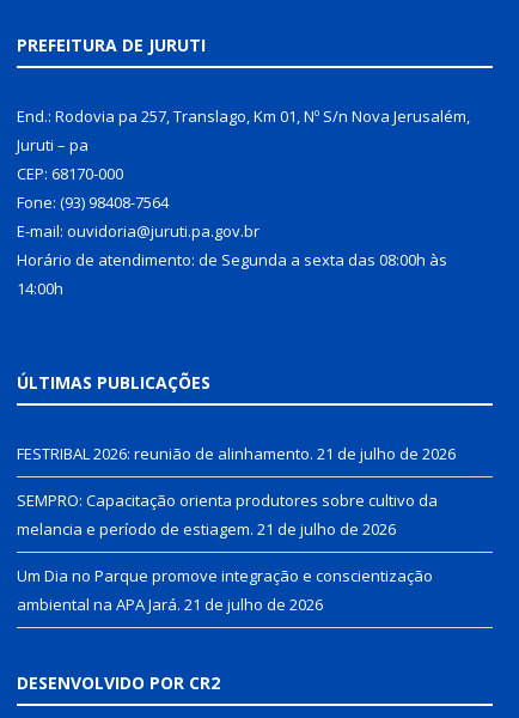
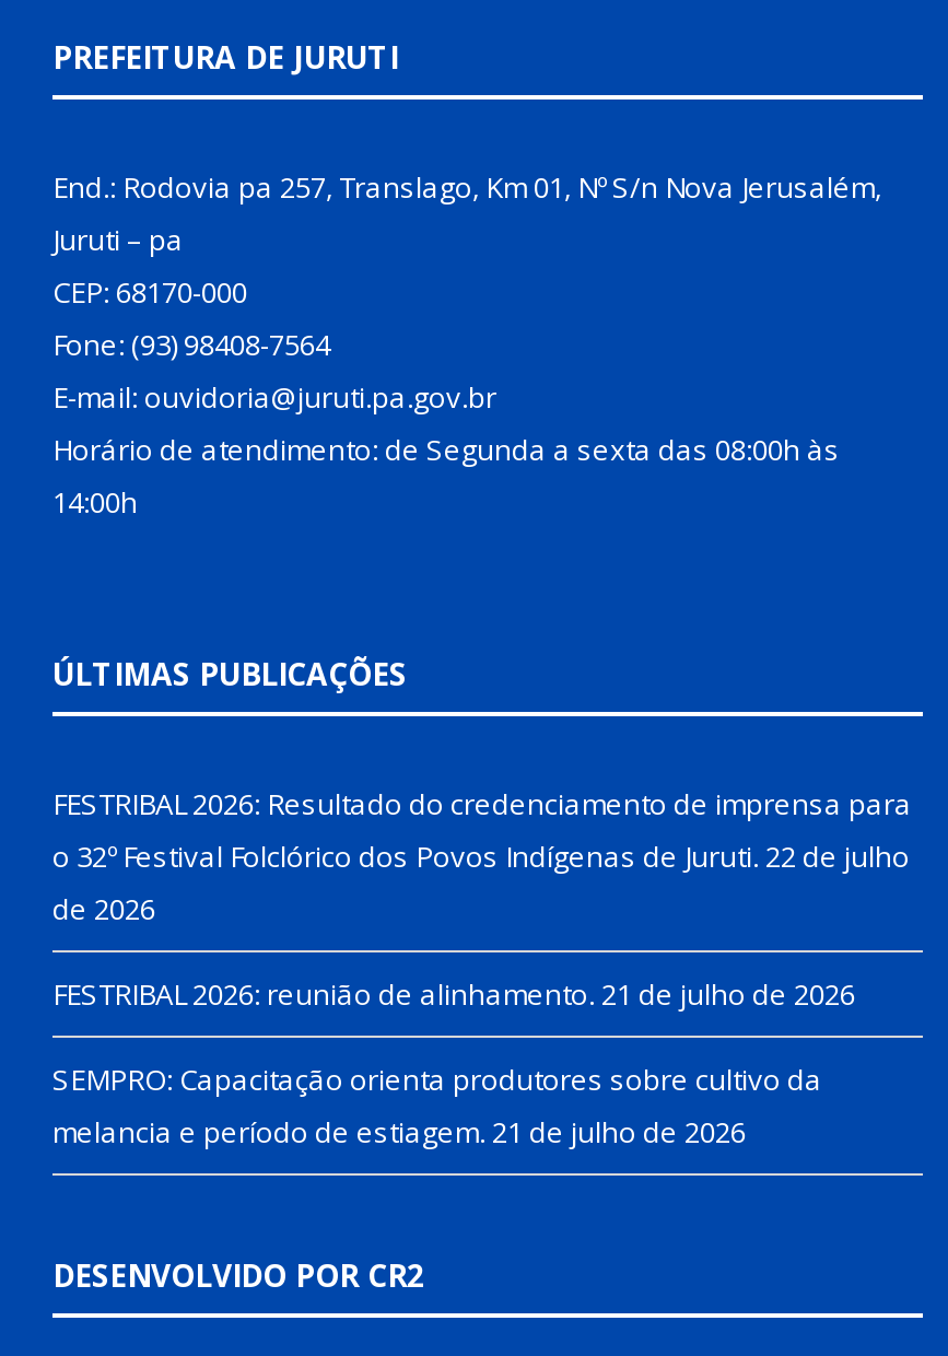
+ FESTRIBAL 2026: Resultado do credenciamento de imprensa para
+ o 32º Festival Folclórico dos Povos Indígenas de Juruti. 22 de julho
+ de 2026

moved down: FESTRIBAL 2026: reunião de alinhamento. 21 de julho de 2026 | SEMPRO: Capacitação orienta produtores sobre cultivo da | melancia e período de estiagem. 21 de julho de 2026

- Um Dia no Parque promove integração e conscientização
- ambiental na APA Jará. 21 de julho de 2026
